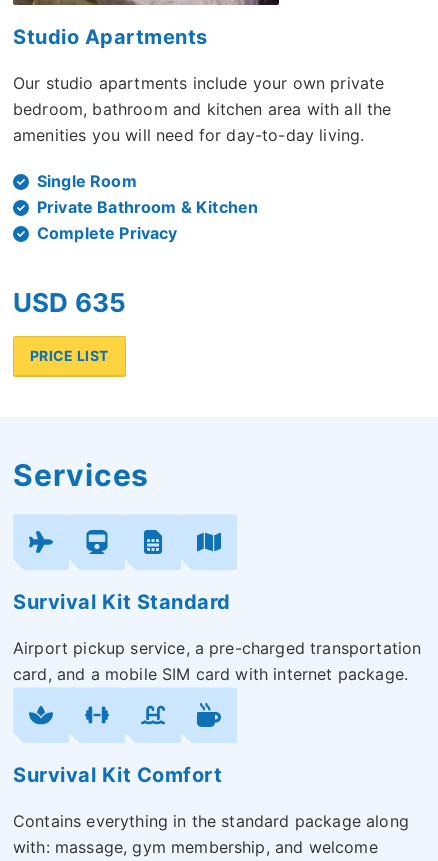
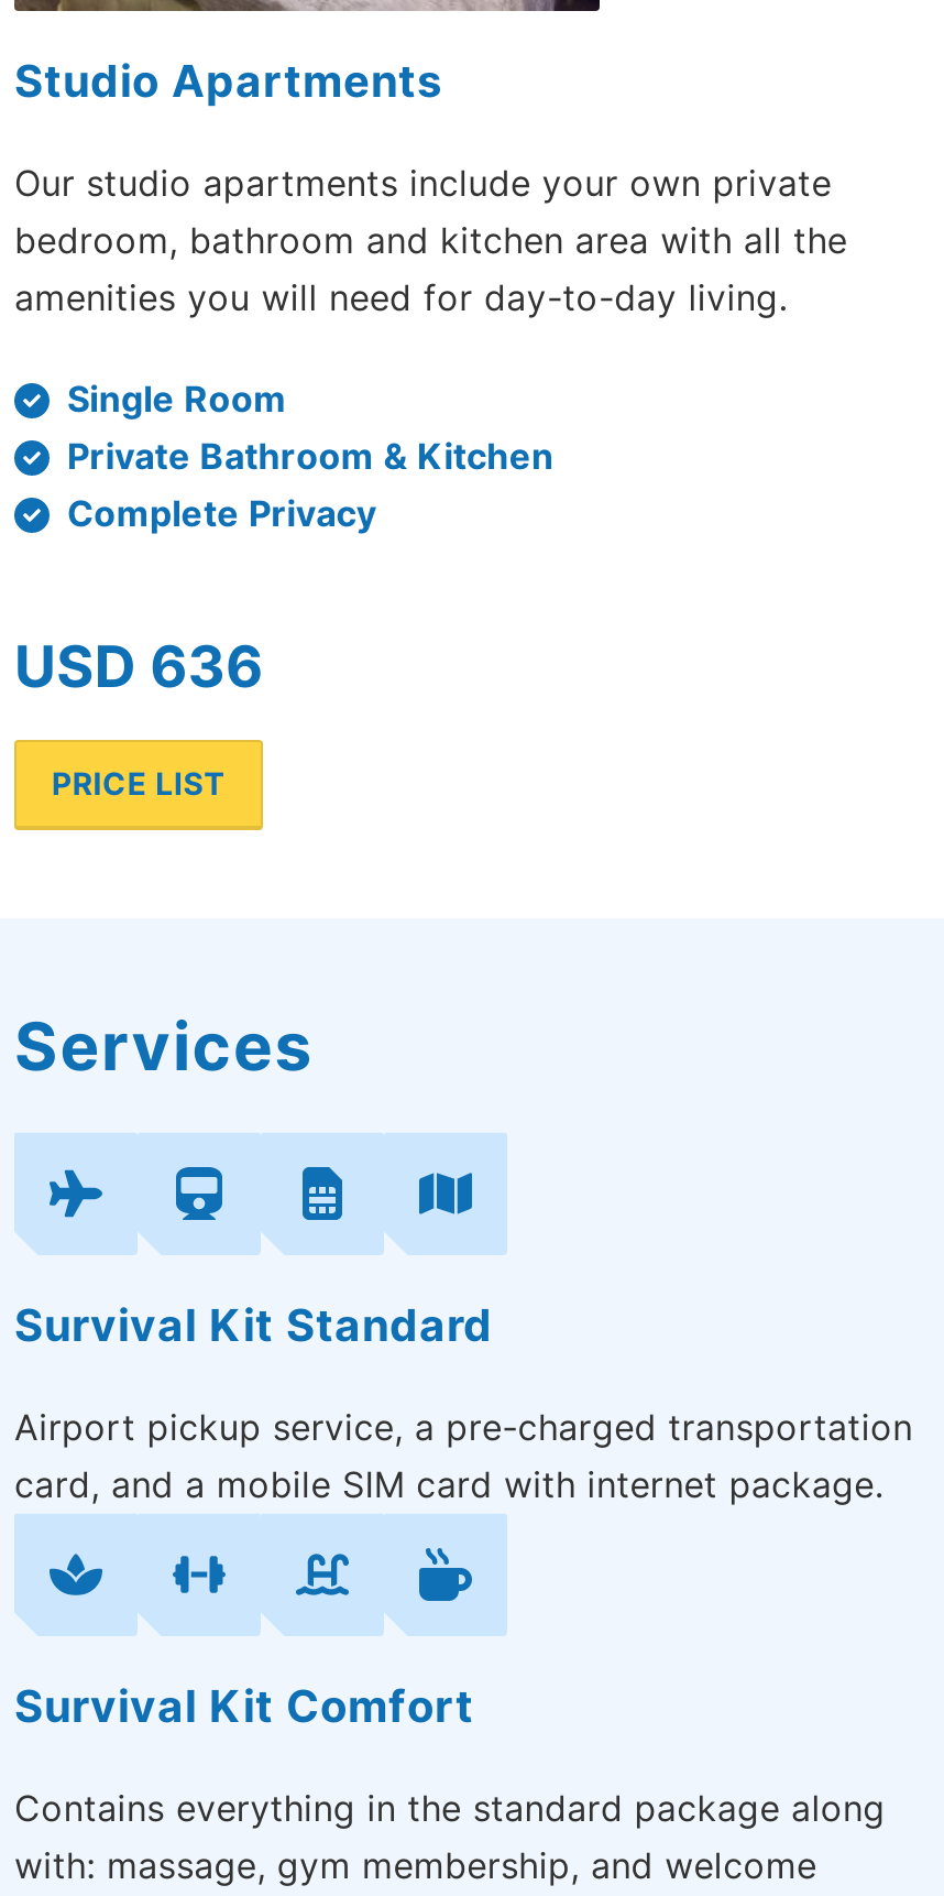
- USD 635
+ USD 636
